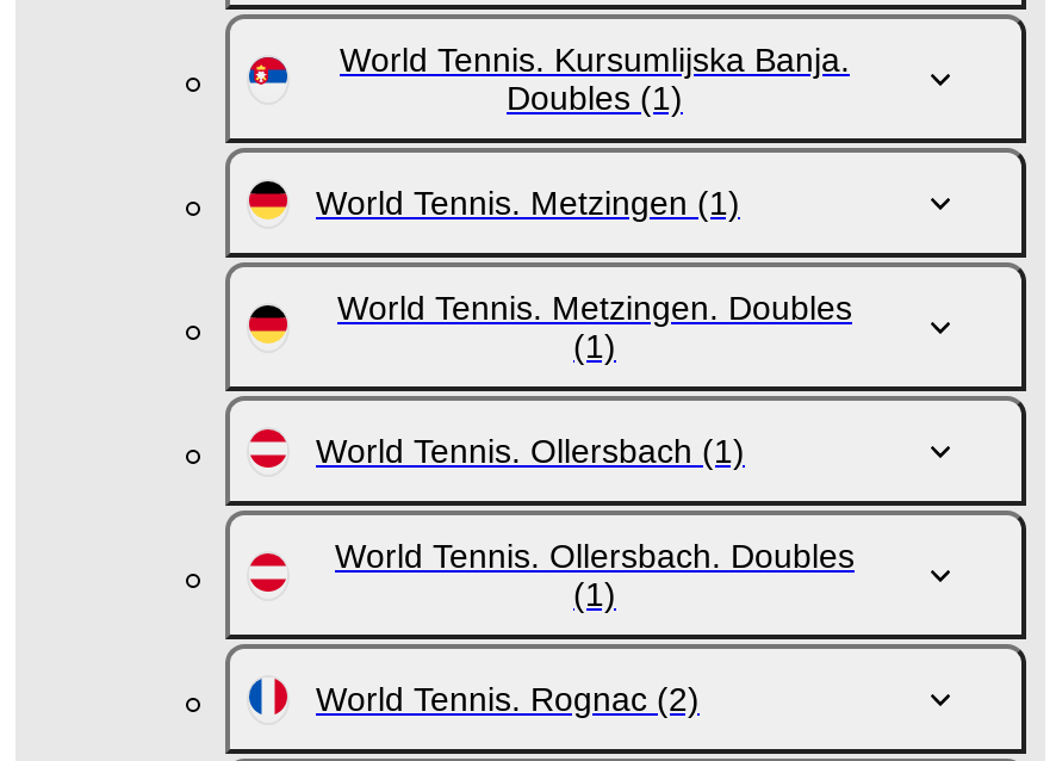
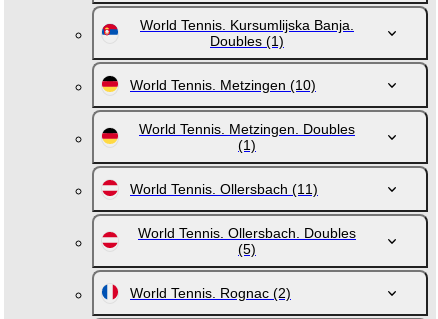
- World Tennis. Metzingen (1)
+ World Tennis. Metzingen (10)

- World Tennis. Ollersbach (1)
+ World Tennis. Ollersbach (11)

- (1)
+ (5)
